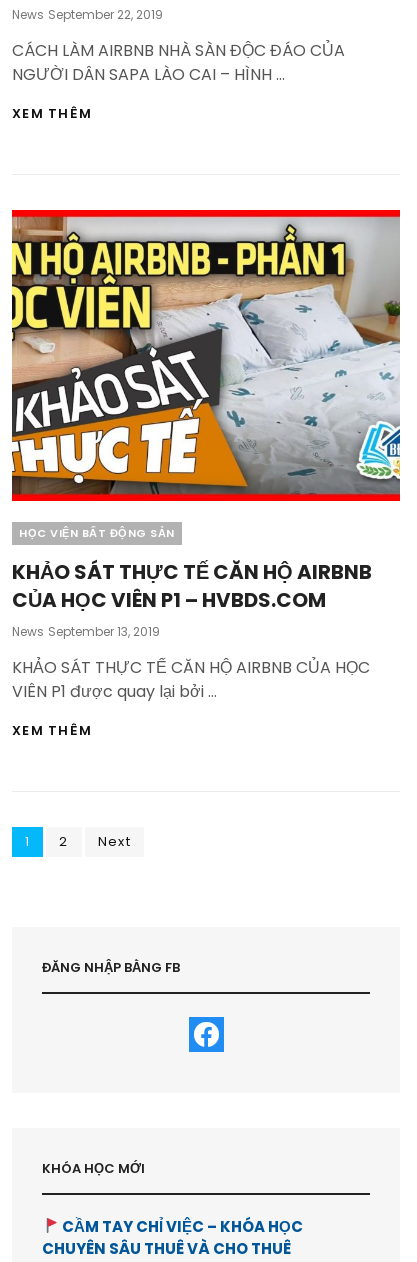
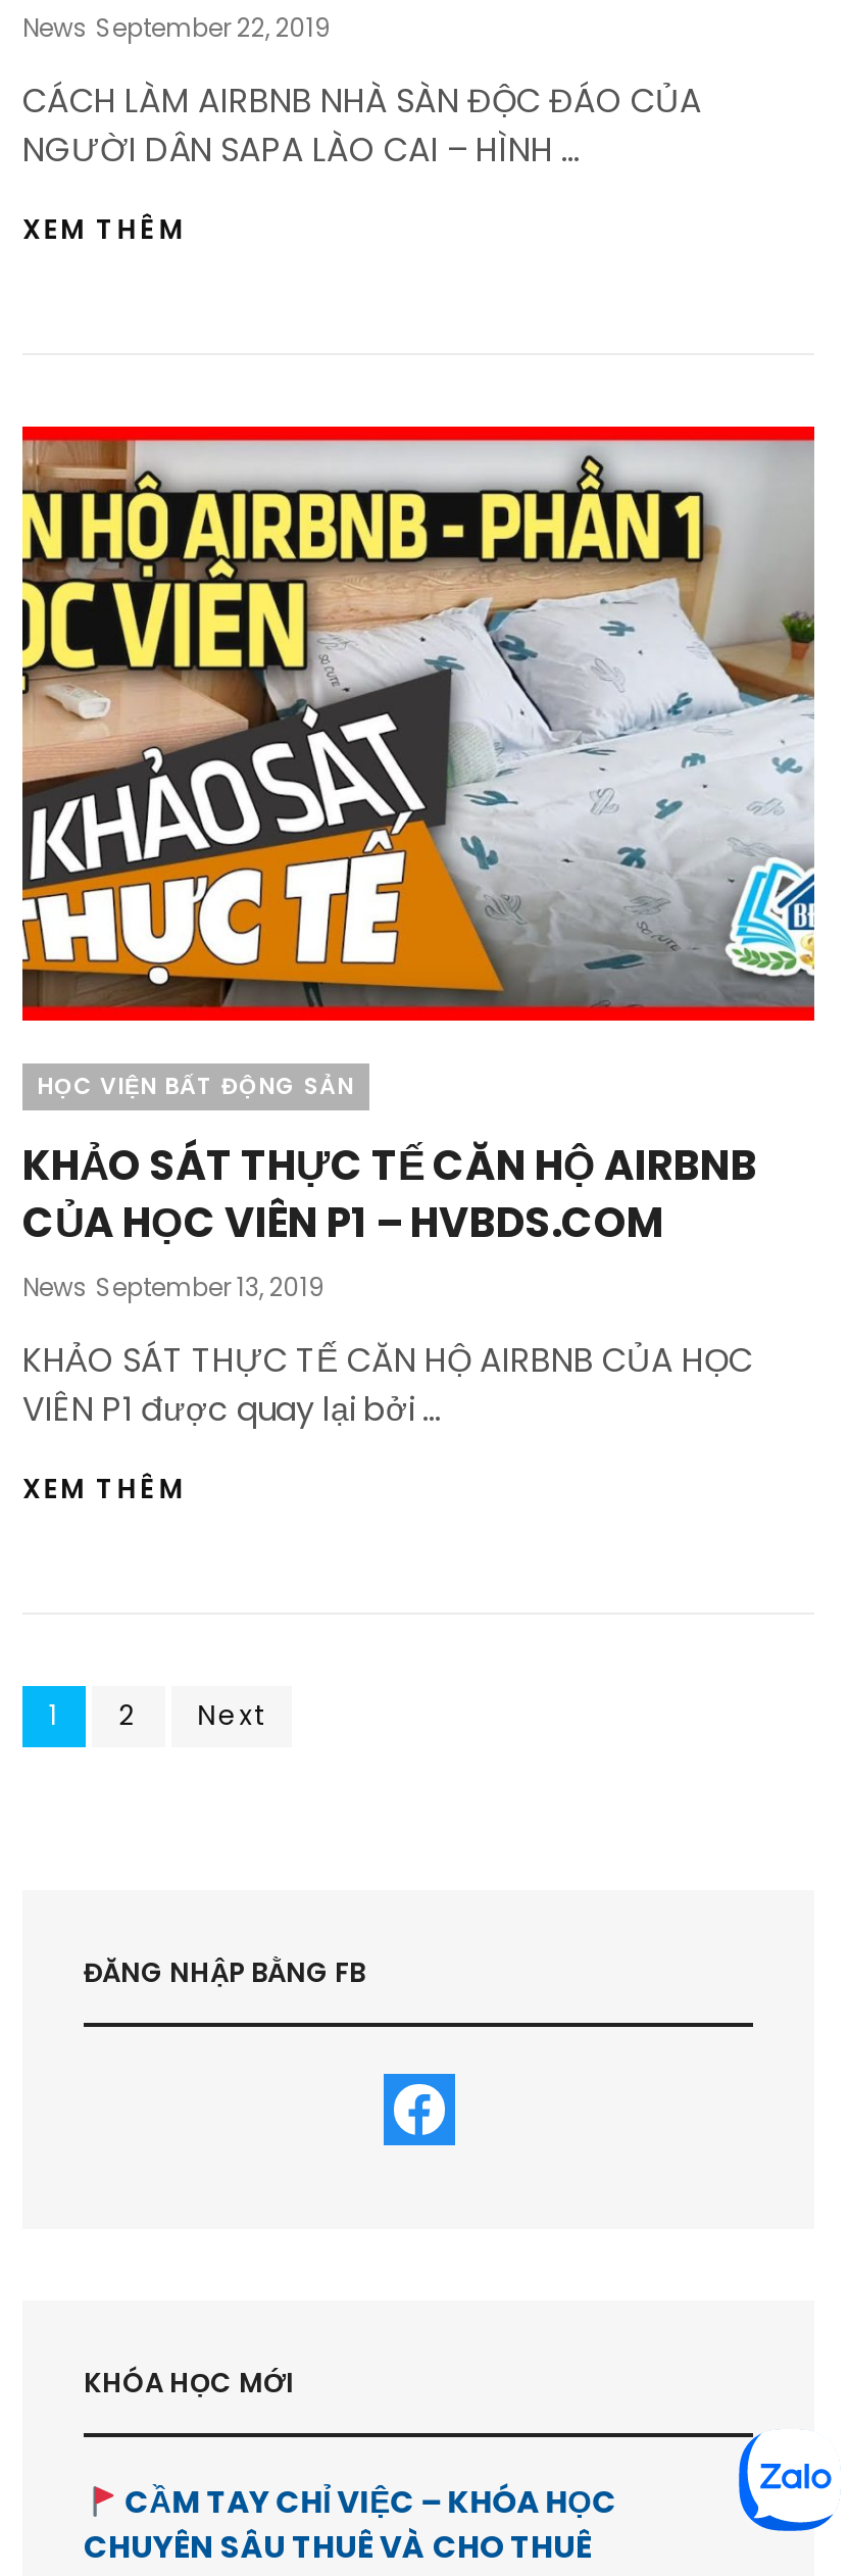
+ [image]
